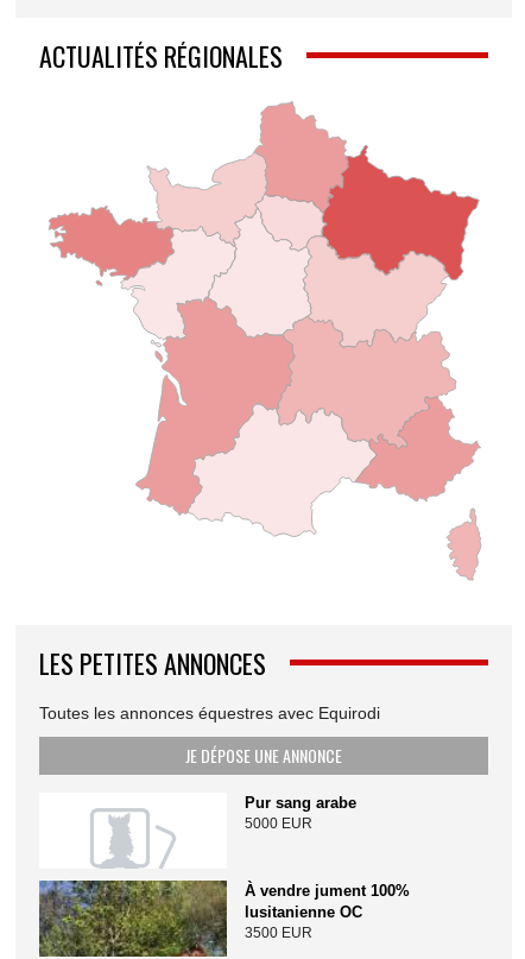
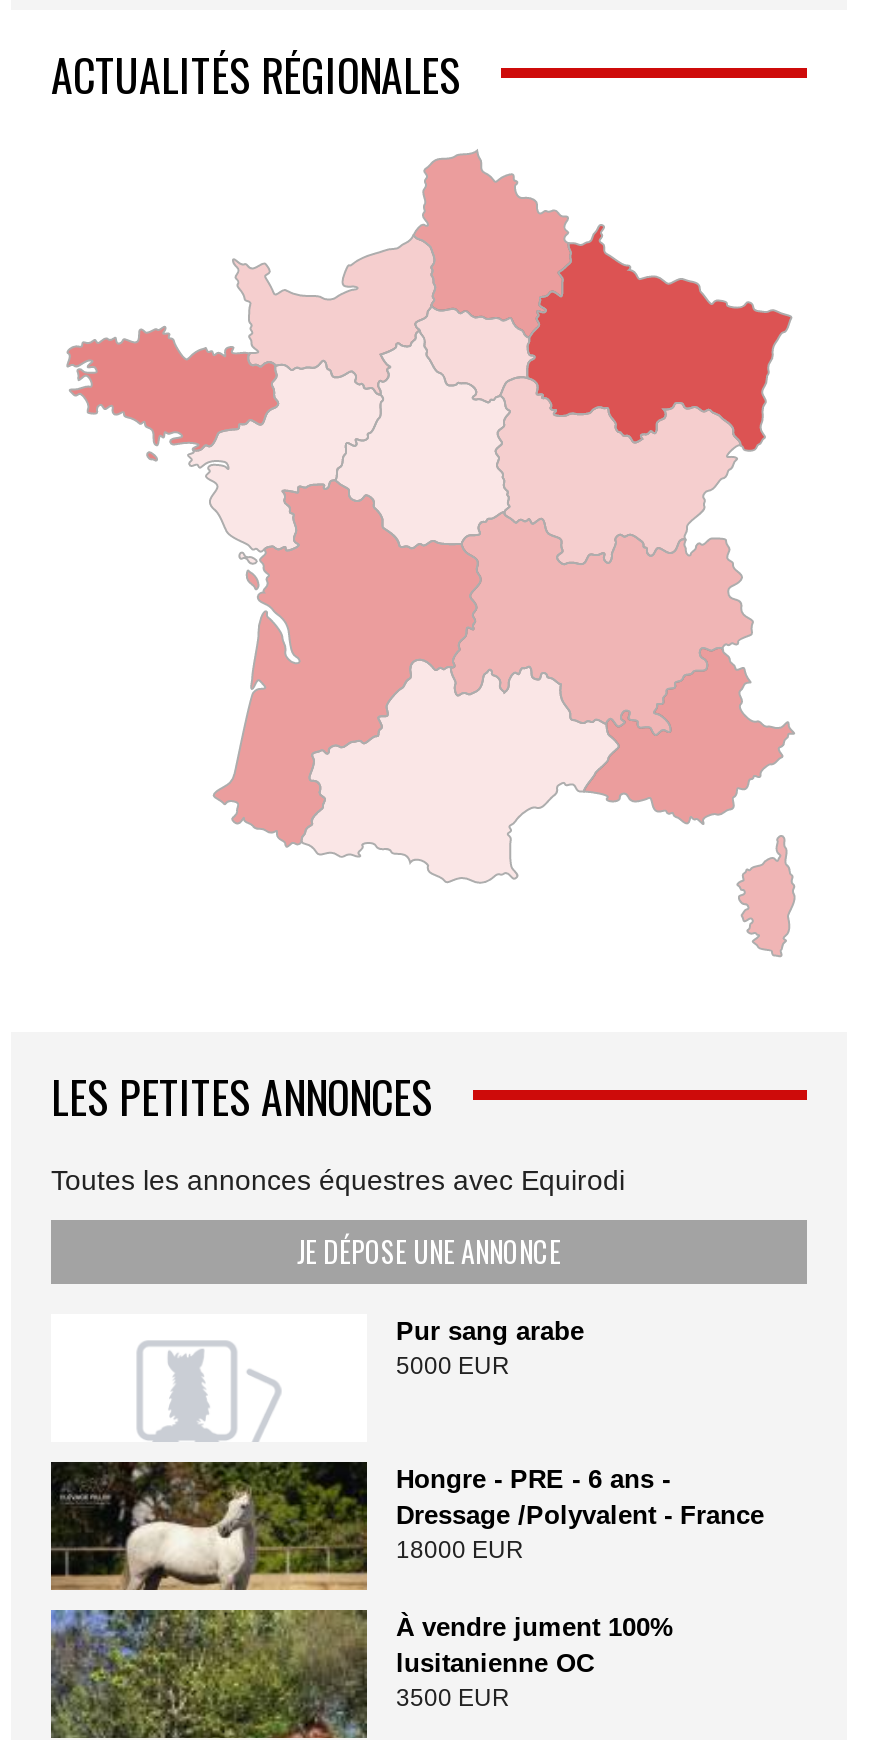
+ [image]
+ Hongre - PRE - 6 ans -
+ Dressage /Polyvalent - France
+ 18000 EUR
